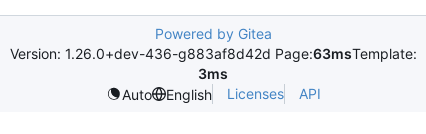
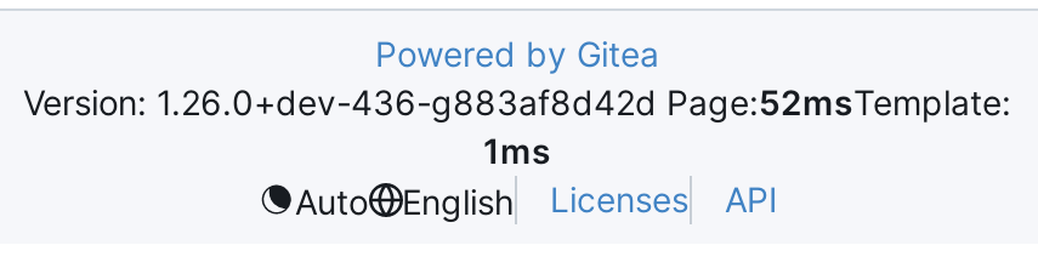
- Version: 1.26.0+dev-436-g883af8d42d Page:63msTemplate:
- 3ms
+ Version: 1.26.0+dev-436-g883af8d42d Page:52msTemplate:
+ 1ms
